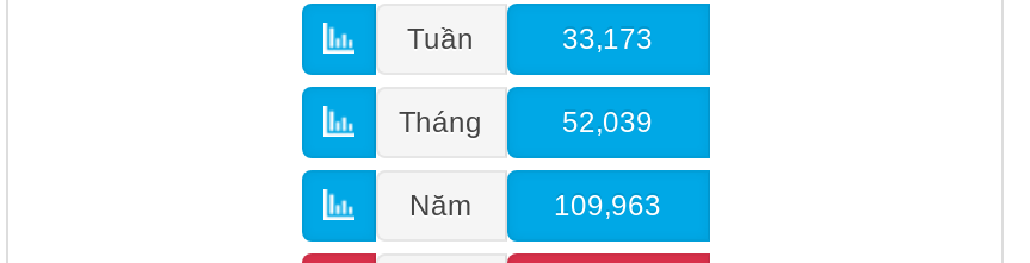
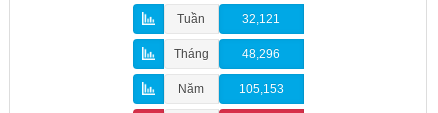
- 33,173
+ 32,121

- 52,039
+ 48,296

- 109,963
+ 105,153
